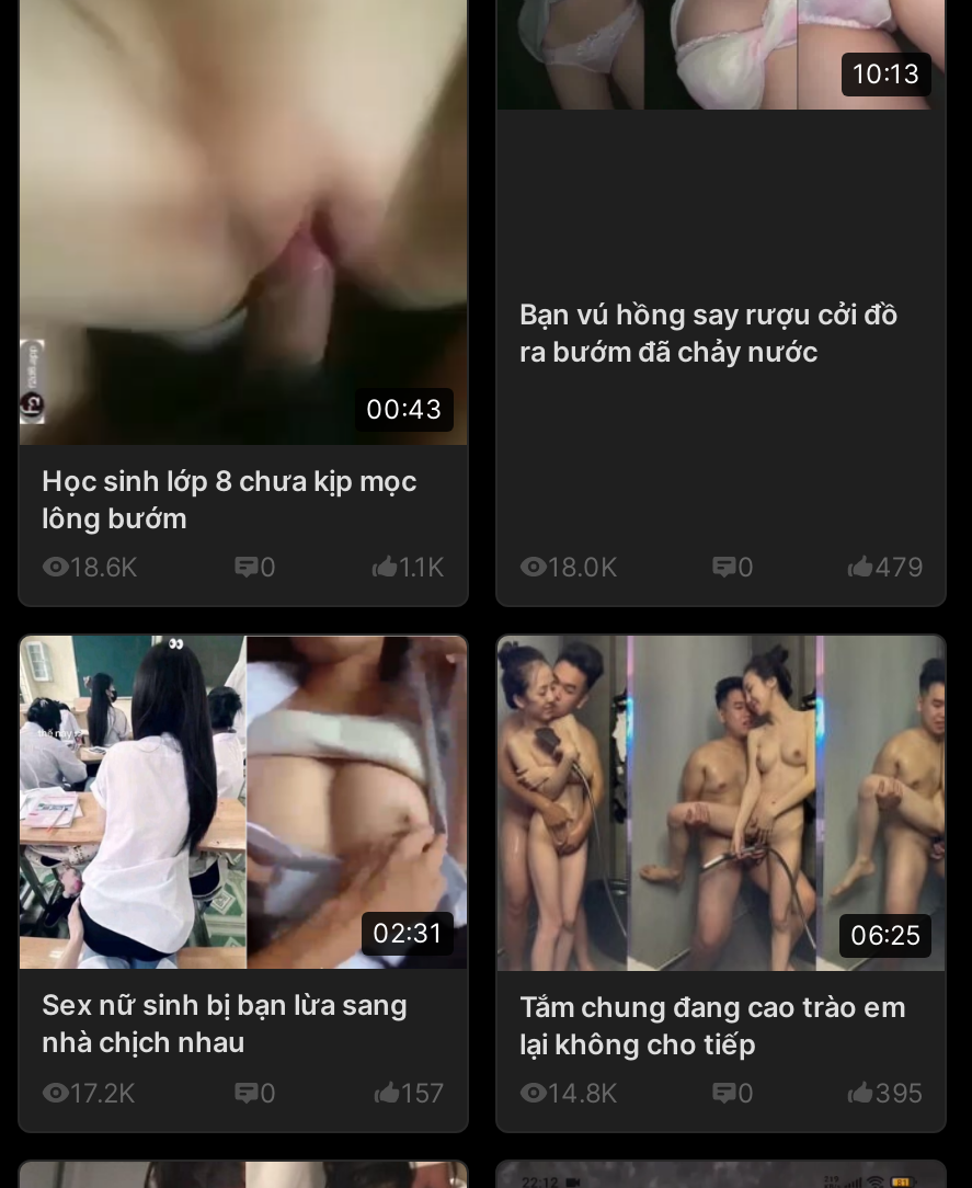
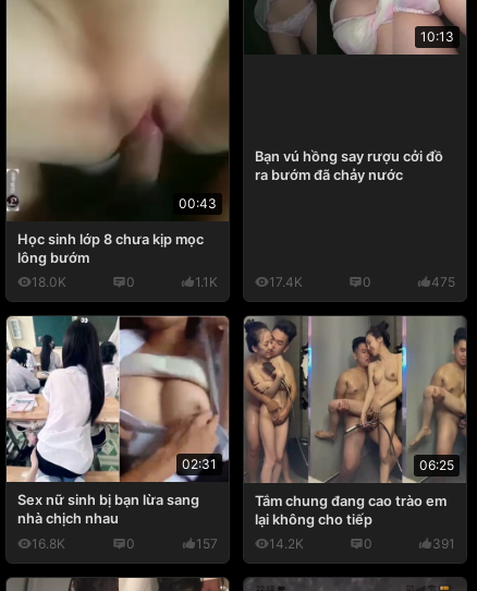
- 18.6K
+ 18.0K

- 18.0K
+ 17.4K

- 479
+ 475

- 17.2K
+ 16.8K

- 14.8K
+ 14.2K

- 395
+ 391
